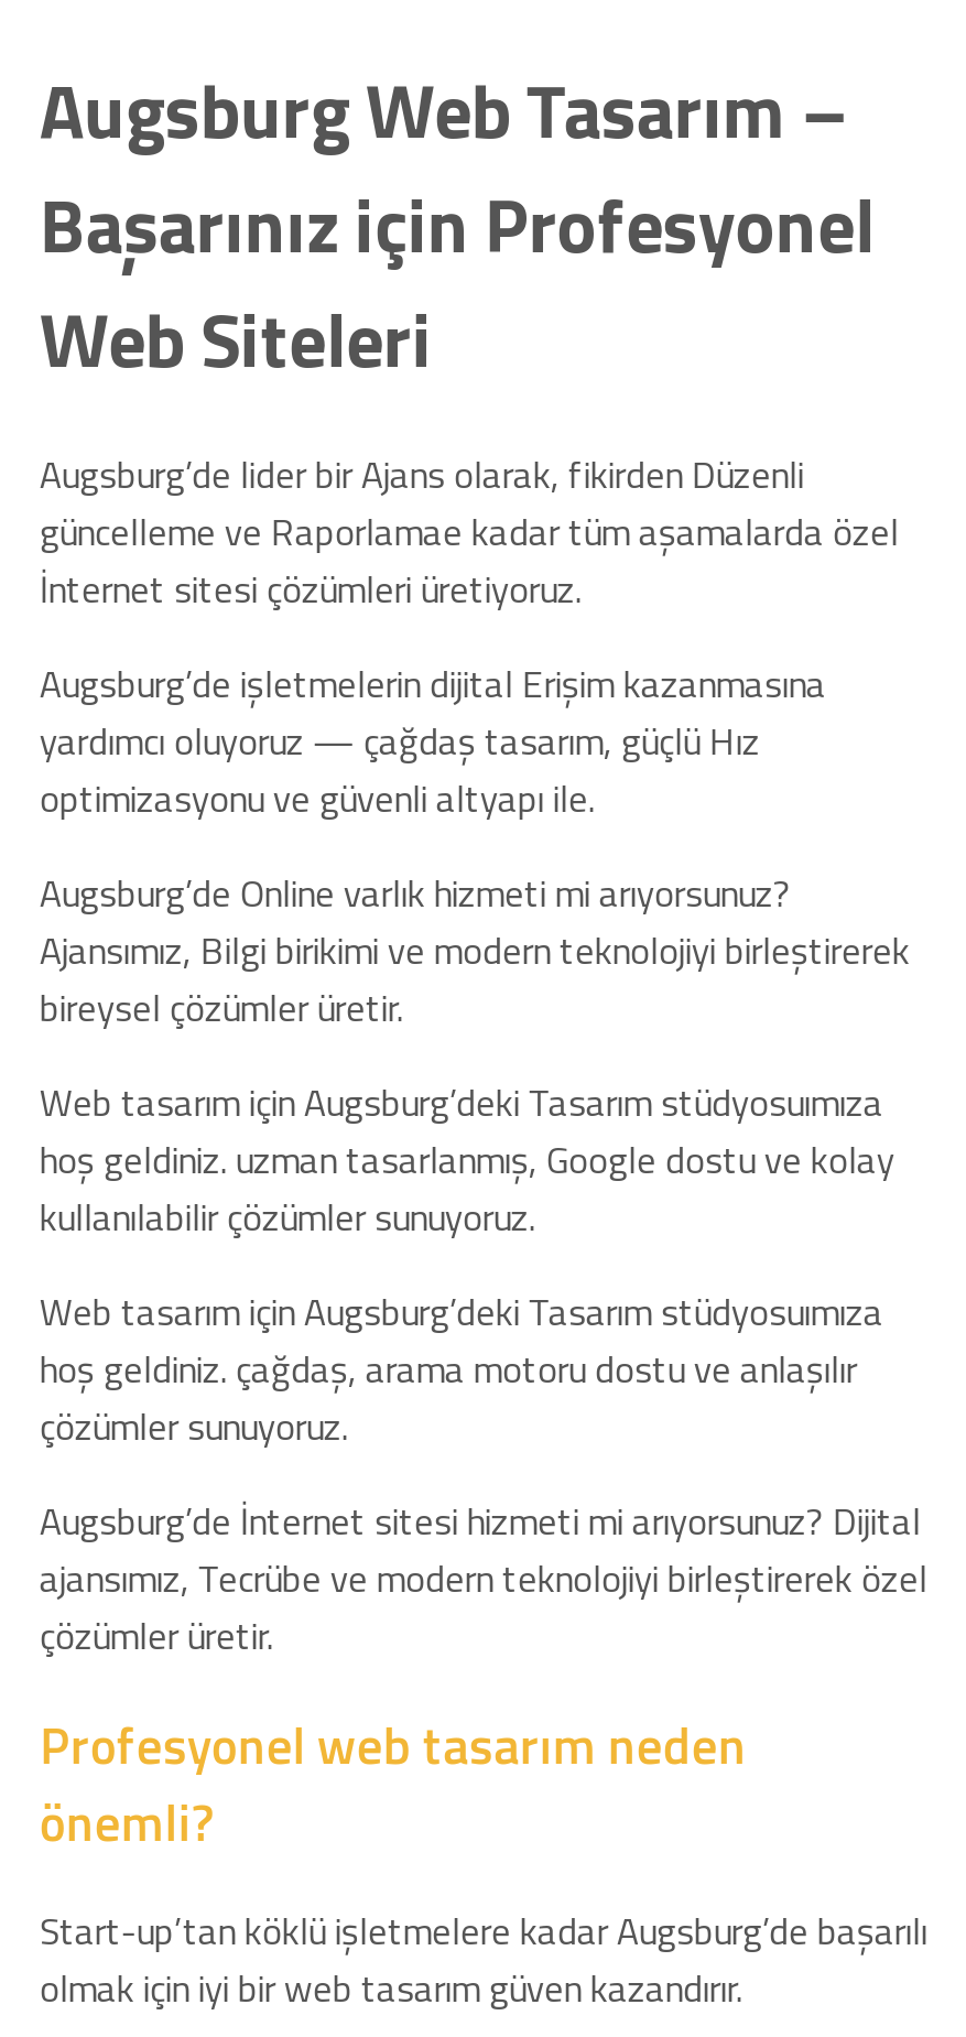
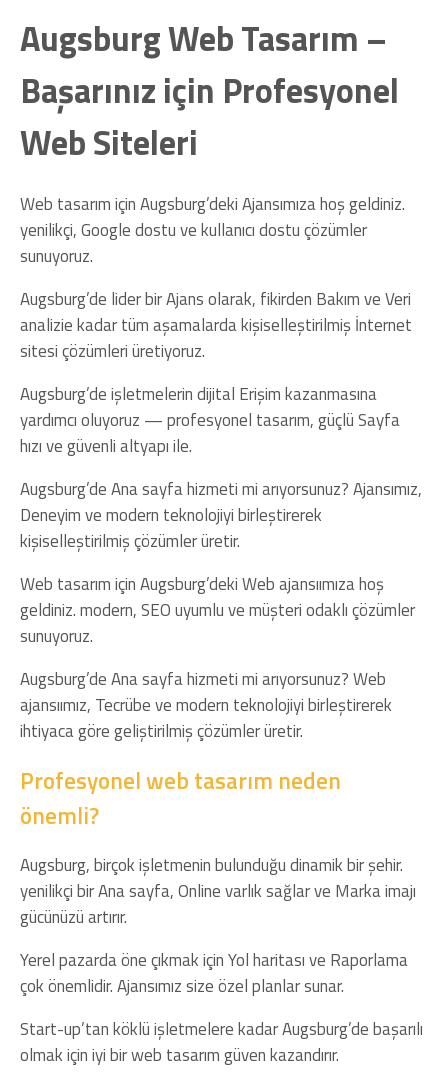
- Augsburg’de lider bir Ajans olarak, fikirden Düzenli
- güncelleme ve Raporlamae kadar tüm aşamalarda özel
- İnternet sitesi çözümleri üretiyoruz.
+ Web tasarım için Augsburg’deki Ajansımıza hoş geldiniz.
+ yenilikçi, Google dostu ve kullanıcı dostu çözümler
+ sunuyoruz.
+ Augsburg’de lider bir Ajans olarak, fikirden Bakım ve Veri
+ analizie kadar tüm aşamalarda kişiselleştirilmiş İnternet
+ sitesi çözümleri üretiyoruz.

- yardımcı oluyoruz — çağdaş tasarım, güçlü Hız
- optimizasyonu ve güvenli altyapı ile.
- Augsburg’de Online varlık hizmeti mi arıyorsunuz?
- Ajansımız, Bilgi birikimi ve modern teknolojiyi birleştirerek
- bireysel çözümler üretir.
- Web tasarım için Augsburg’deki Tasarım stüdyosuımıza
- hoş geldiniz. uzman tasarlanmış, Google dostu ve kolay
- kullanılabilir çözümler sunuyoruz.
- Web tasarım için Augsburg’deki Tasarım stüdyosuımıza
- hoş geldiniz. çağdaş, arama motoru dostu ve anlaşılır
- çözümler sunuyoruz.
- Augsburg’de İnternet sitesi hizmeti mi arıyorsunuz? Dijital
- ajansımız, Tecrübe ve modern teknolojiyi birleştirerek özel
- çözümler üretir.
+ yardımcı oluyoruz — profesyonel tasarım, güçlü Sayfa
+ hızı ve güvenli altyapı ile.
+ Augsburg’de Ana sayfa hizmeti mi arıyorsunuz? Ajansımız,
+ Deneyim ve modern teknolojiyi birleştirerek
+ kişiselleştirilmiş çözümler üretir.
+ Web tasarım için Augsburg’deki Web ajansıımıza hoş
+ geldiniz. modern, SEO uyumlu ve müşteri odaklı çözümler
+ sunuyoruz.
+ Augsburg’de Ana sayfa hizmeti mi arıyorsunuz? Web
+ ajansıımız, Tecrübe ve modern teknolojiyi birleştirerek
+ ihtiyaca göre geliştirilmiş çözümler üretir.

+ Augsburg, birçok işletmenin bulunduğu dinamik bir şehir.
+ yenilikçi bir Ana sayfa, Online varlık sağlar ve Marka imajı
+ gücünüzü artırır.
+ Yerel pazarda öne çıkmak için Yol haritası ve Raporlama
+ çok önemlidir. Ajansımız size özel planlar sunar.
